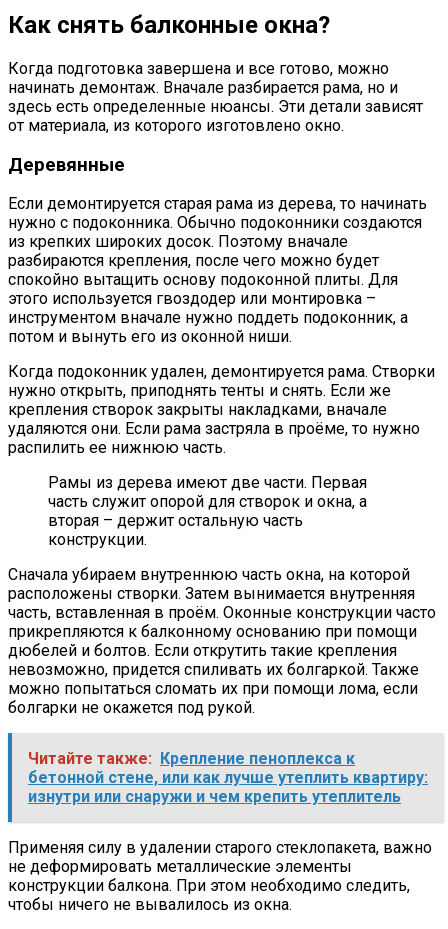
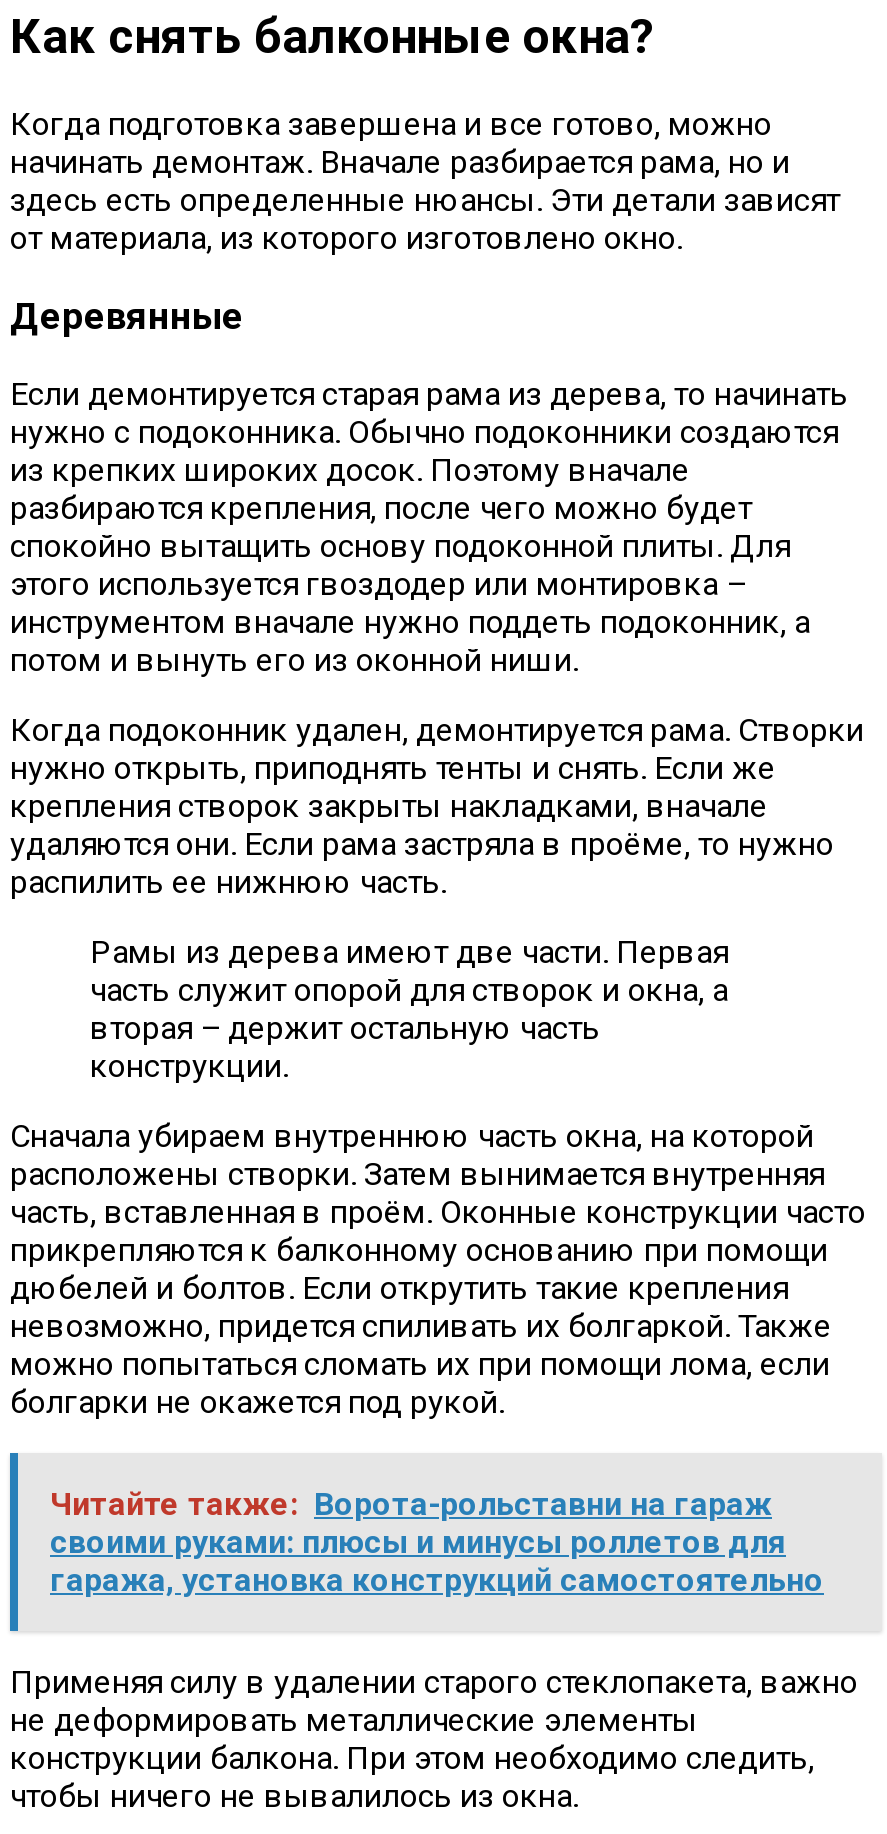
- Читайте также: Крепление пеноплекса к
- бетонной стене, или как лучше утеплить квартиру:
- изнутри или снаружи и чем крепить утеплитель
+ Читайте также: Ворота-рольставни на гараж
+ своими руками: плюсы и минусы роллетов для
+ гаража, установка конструкций самостоятельно
